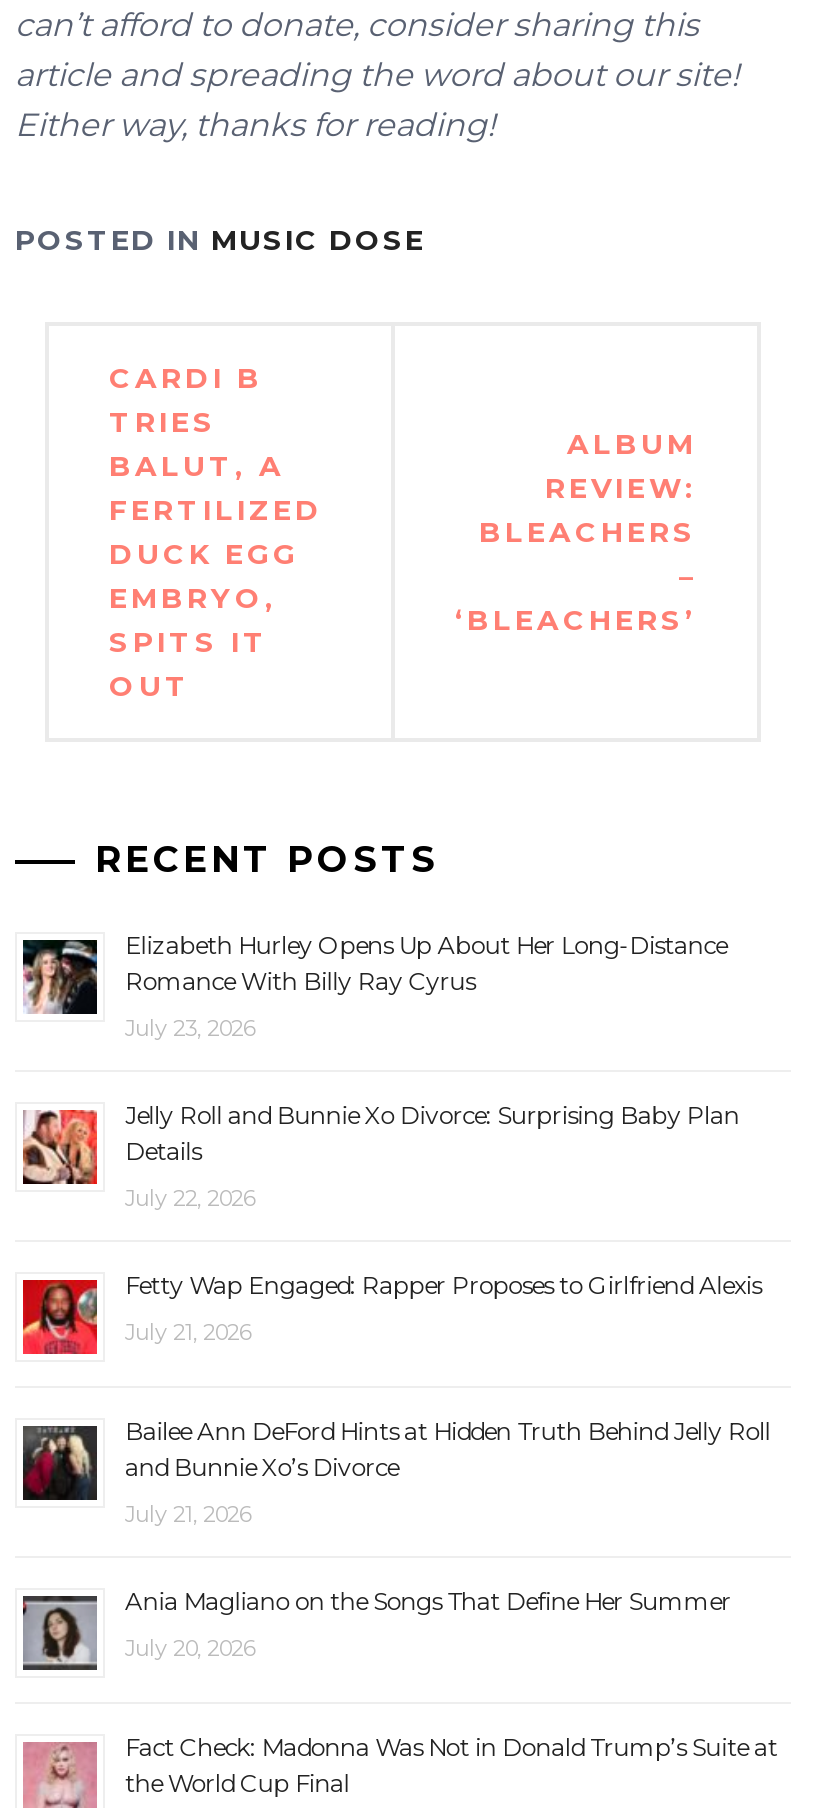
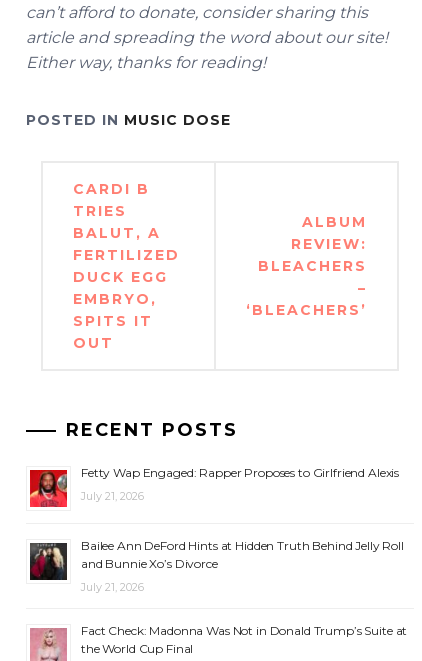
- [image]
- Elizabeth Hurley Opens Up About Her Long-Distance
- Romance With Billy Ray Cyrus
- July 23, 2026
- Jelly Roll and Bunnie Xo Divorce: Surprising Baby Plan
- Details
- July 22, 2026

- [image]

- [image]
- Ania Magliano on the Songs That Define Her Summer
- July 20, 2026
